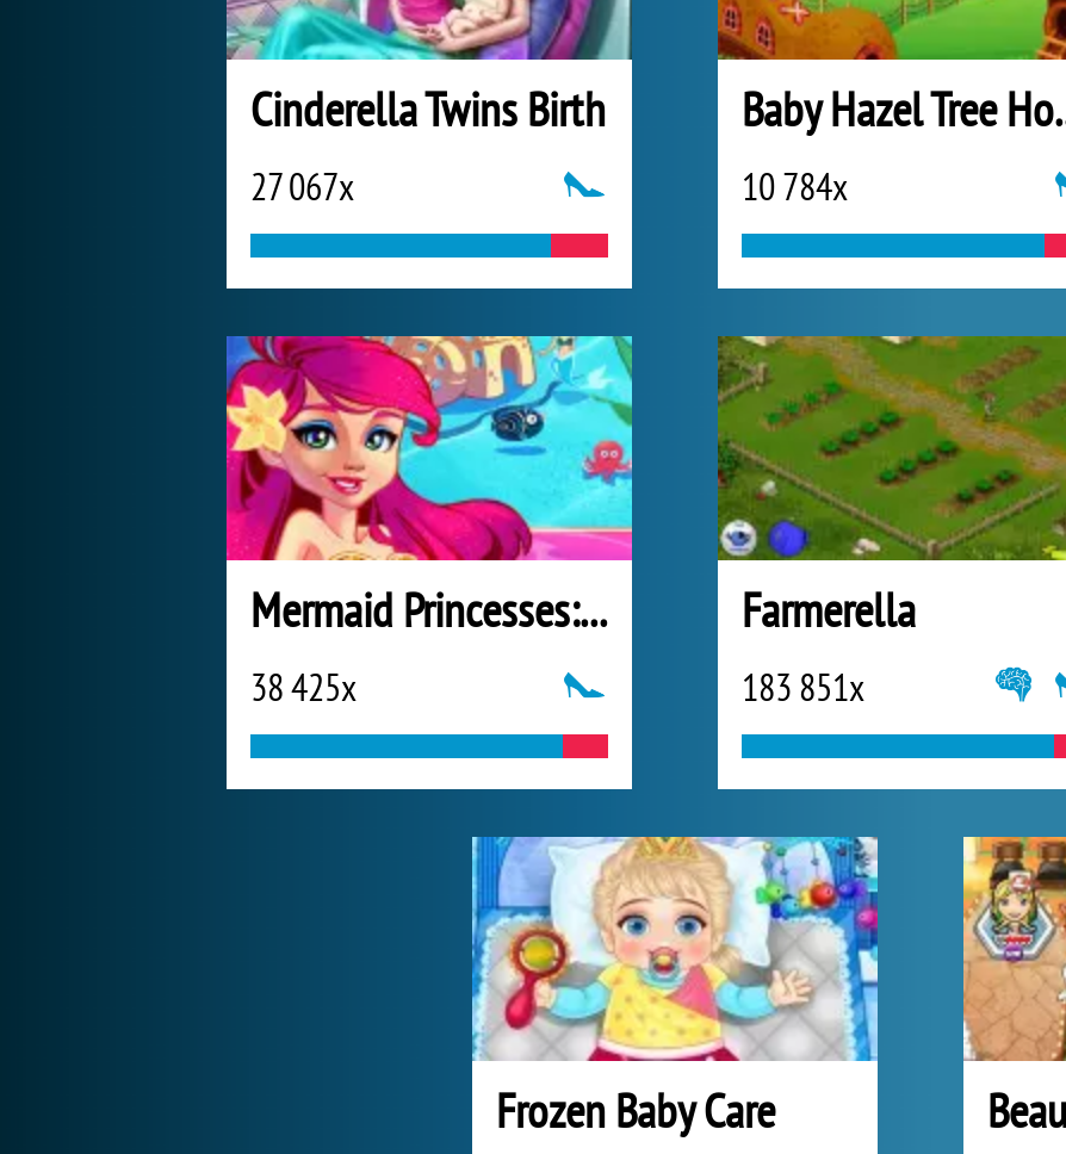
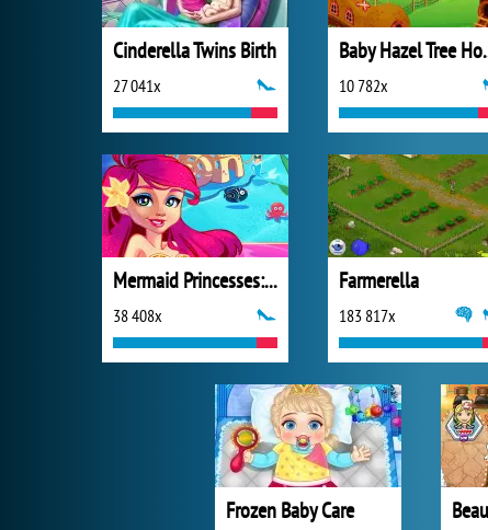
- 27 067x
+ 27 041x

- 10 784x
+ 10 782x

- 38 425x
+ 38 408x

- 183 851x
+ 183 817x
